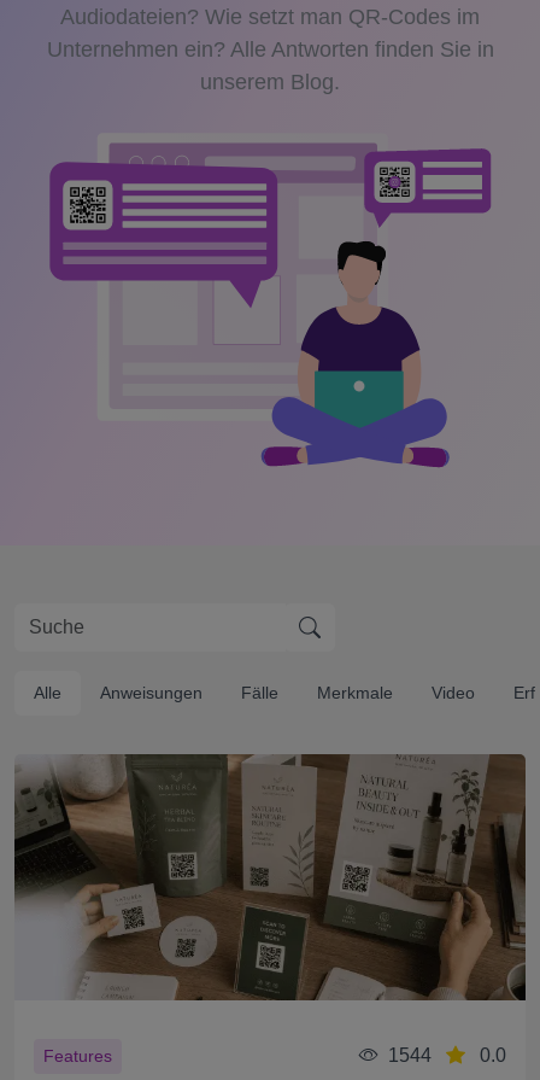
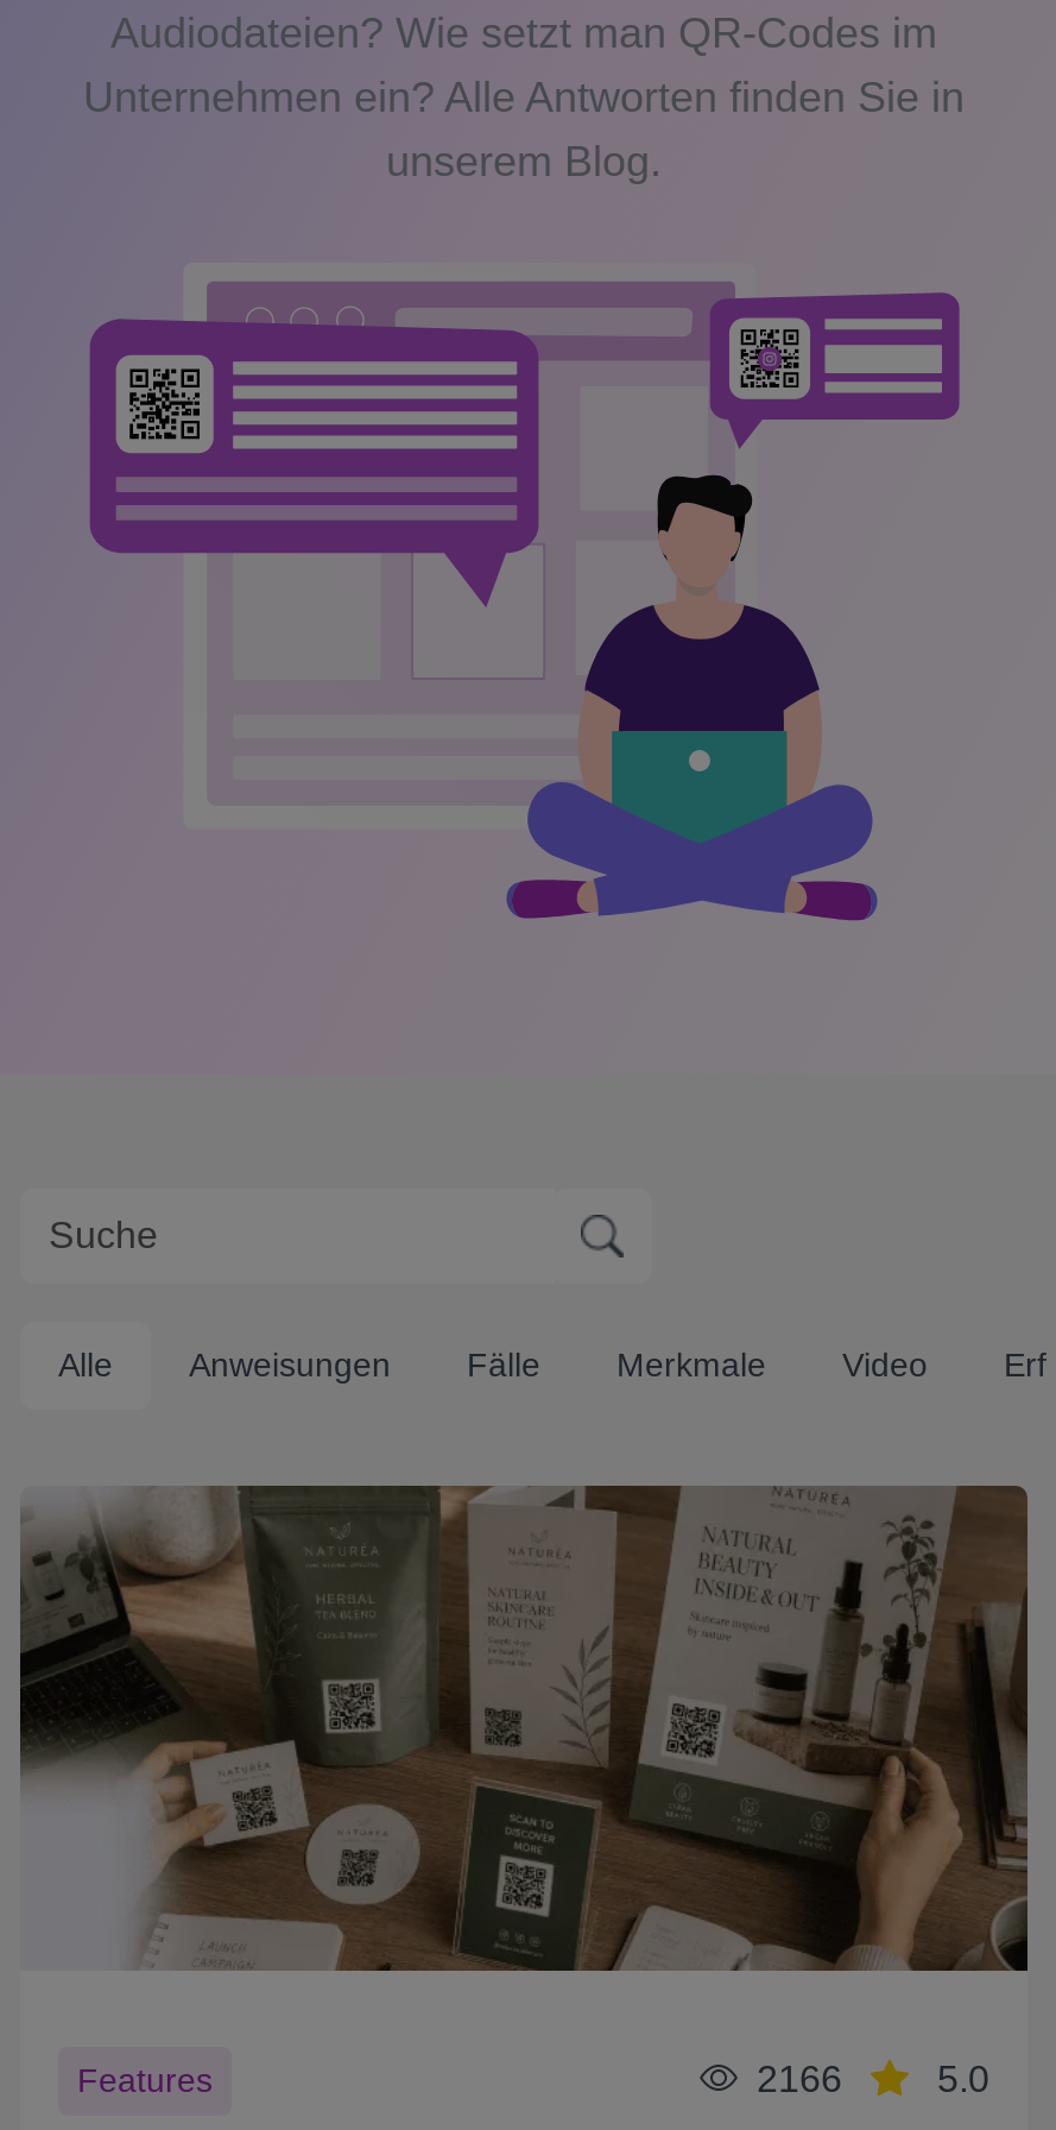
- 1544
+ 2166

- 0.0
+ 5.0
